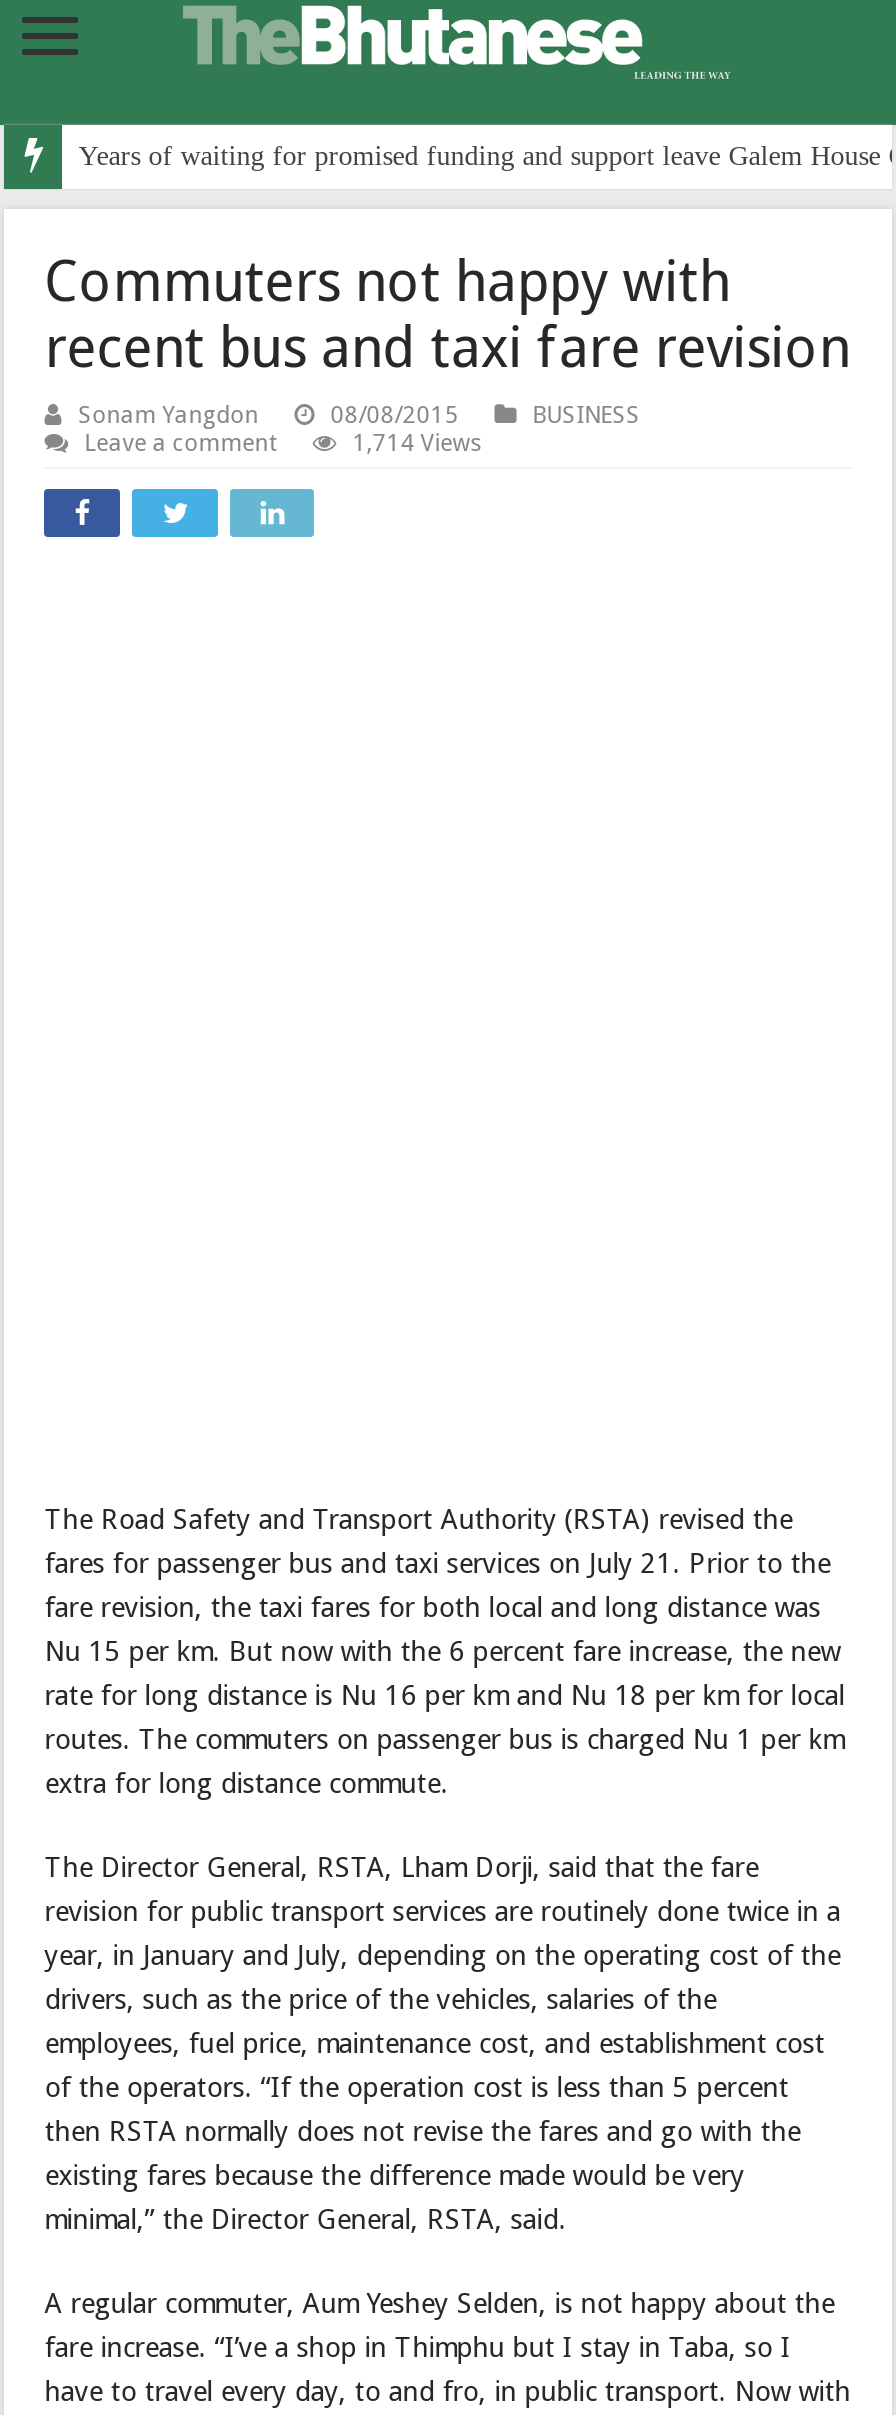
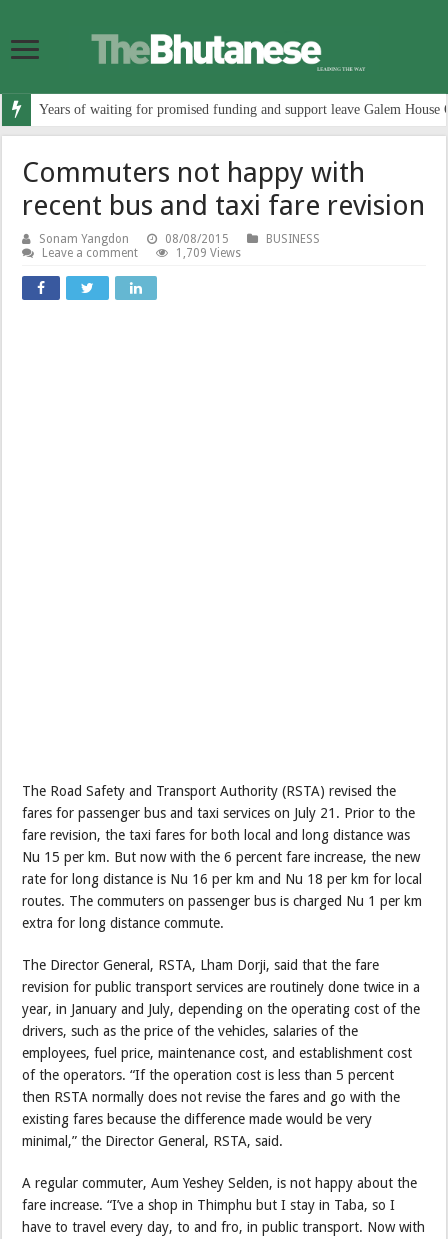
- 1,714 Views
+ 1,709 Views
